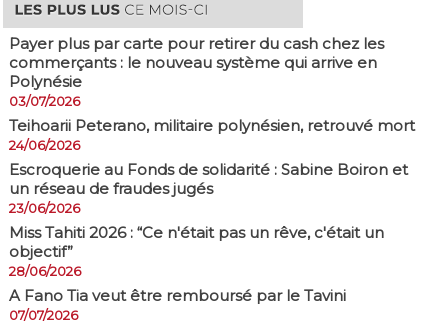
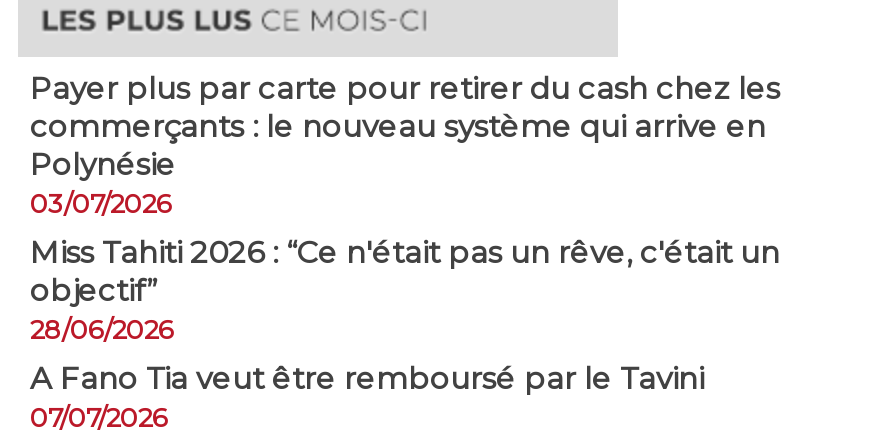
- Teihoarii Peterano, militaire polynésien, retrouvé mort
- 24/06/2026
- Escroquerie au Fonds de solidarité : Sabine Boiron et
- un réseau de fraudes jugés
- 23/06/2026
